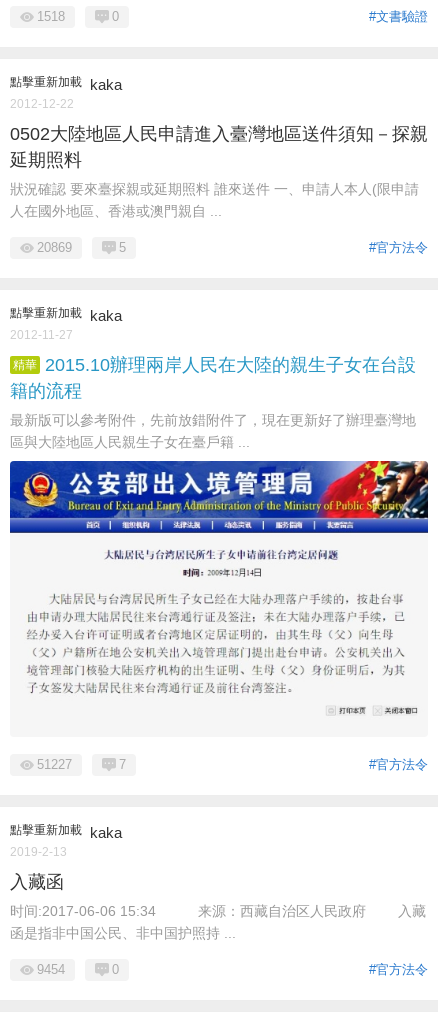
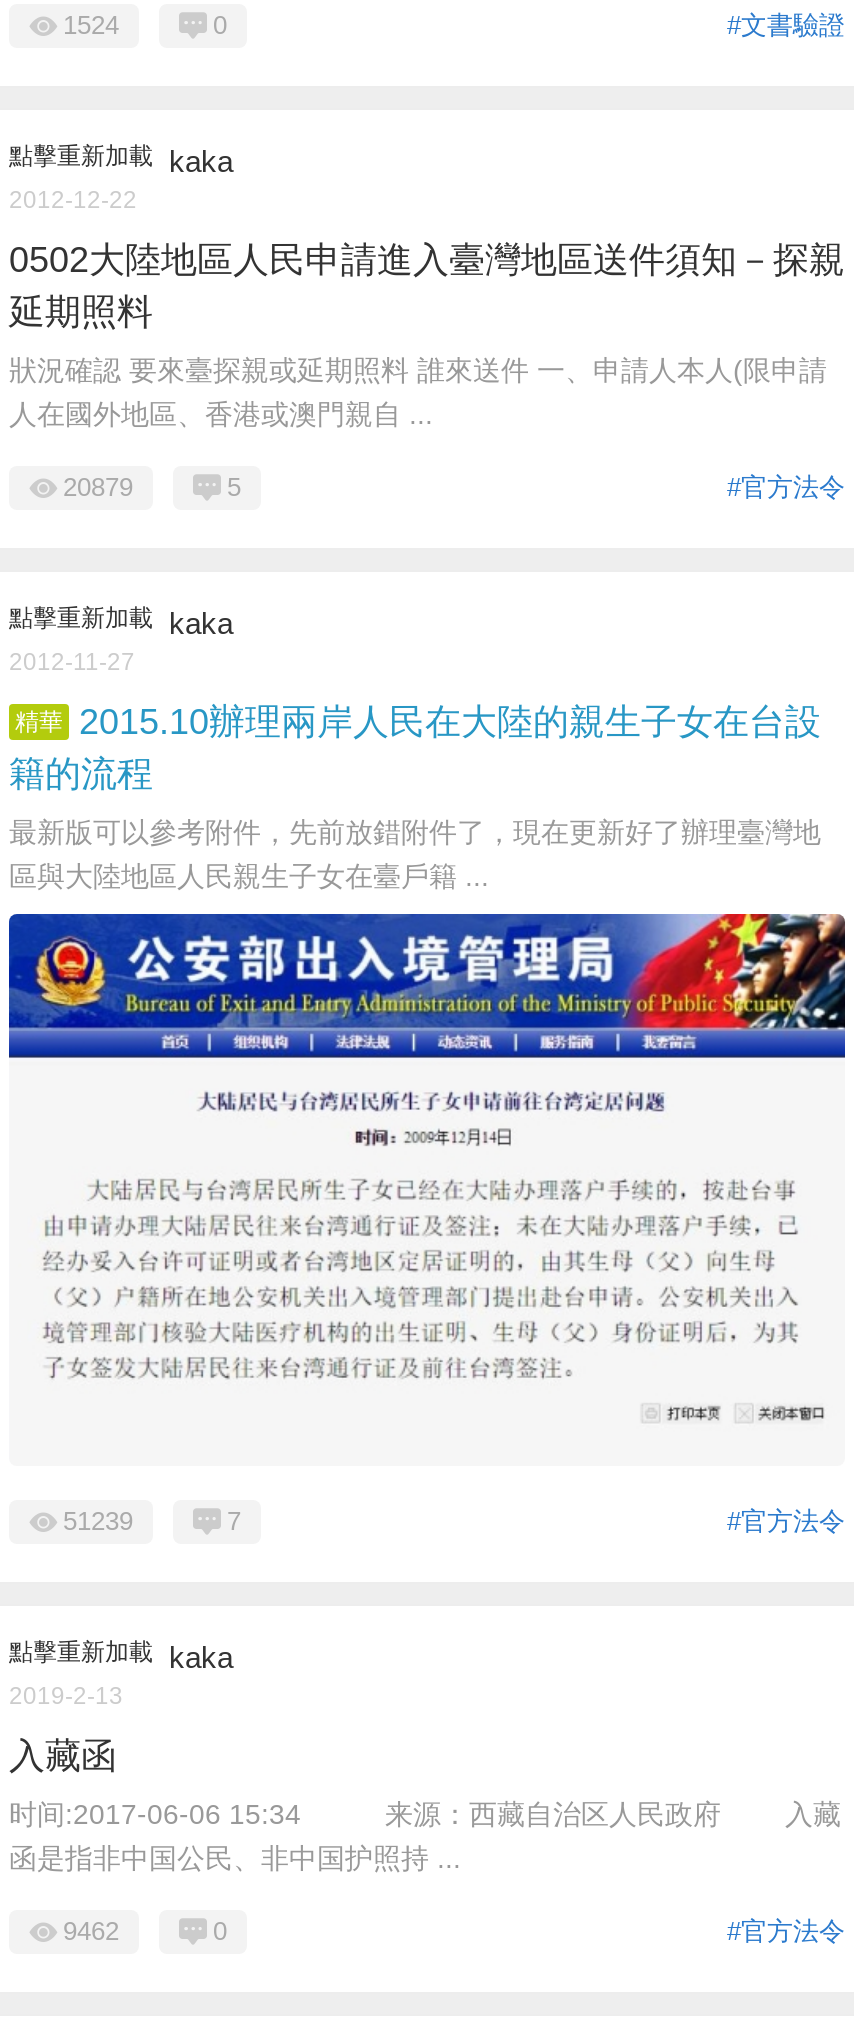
- 1518
+ 1524

- 20869
+ 20879

- 51227
+ 51239

- 9454
+ 9462
